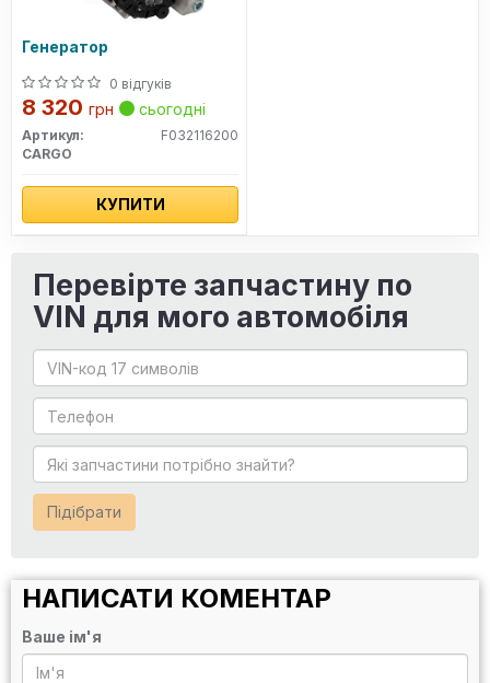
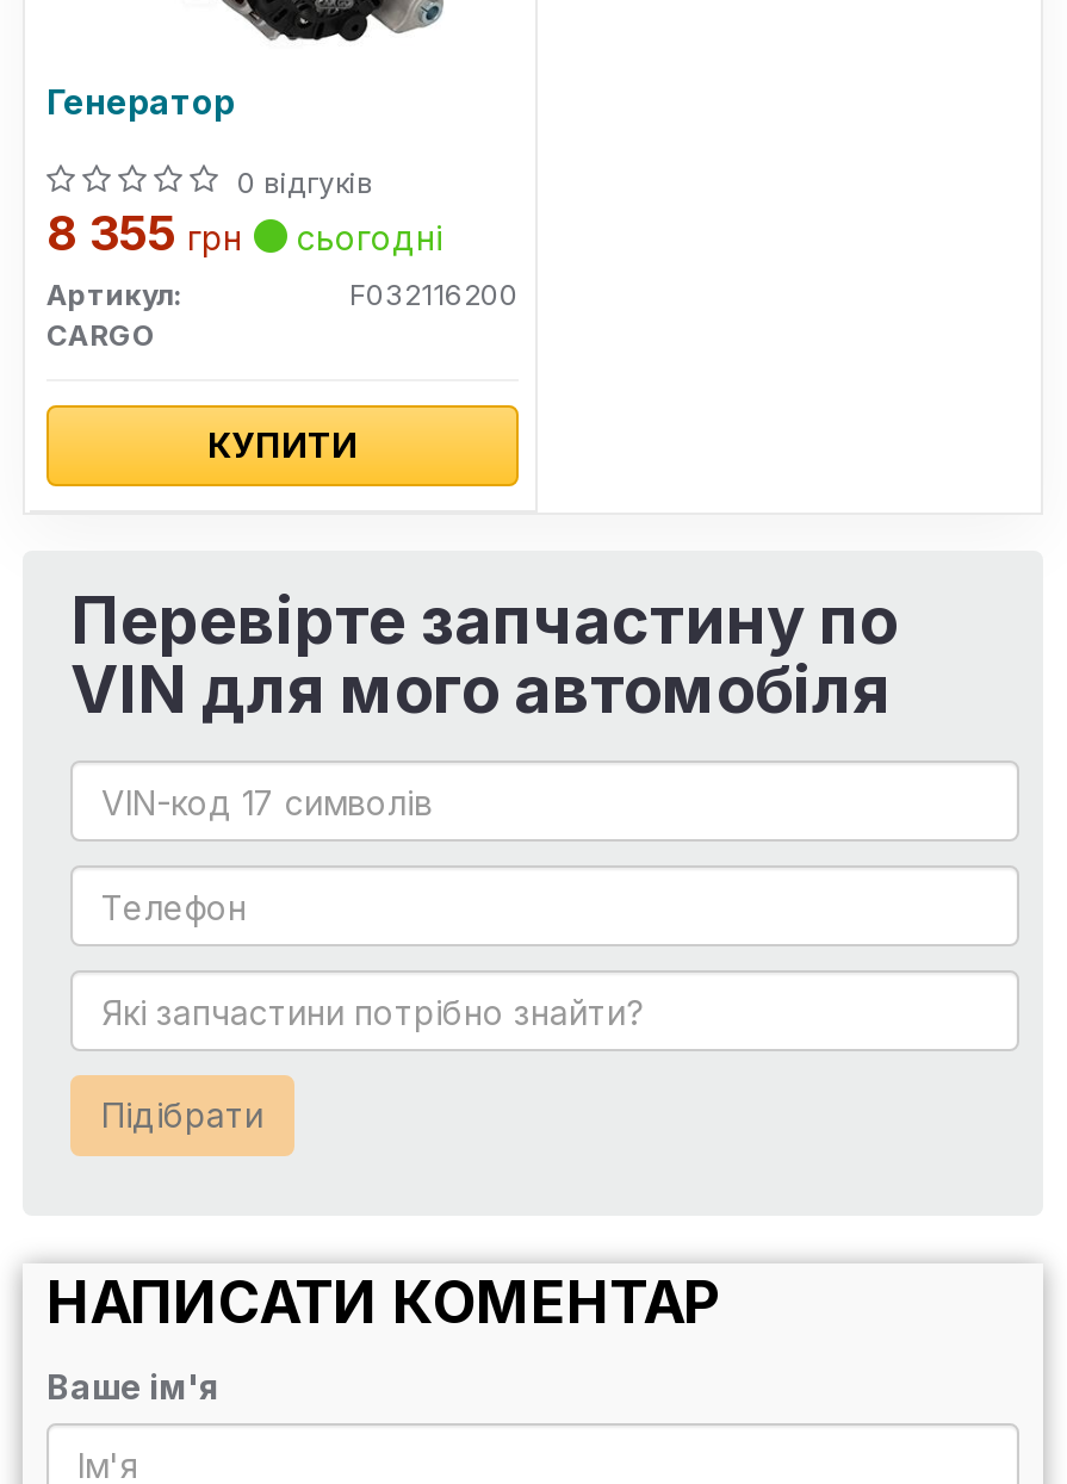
- 8 320 грн сьогодні
+ 8 355 грн сьогодні
